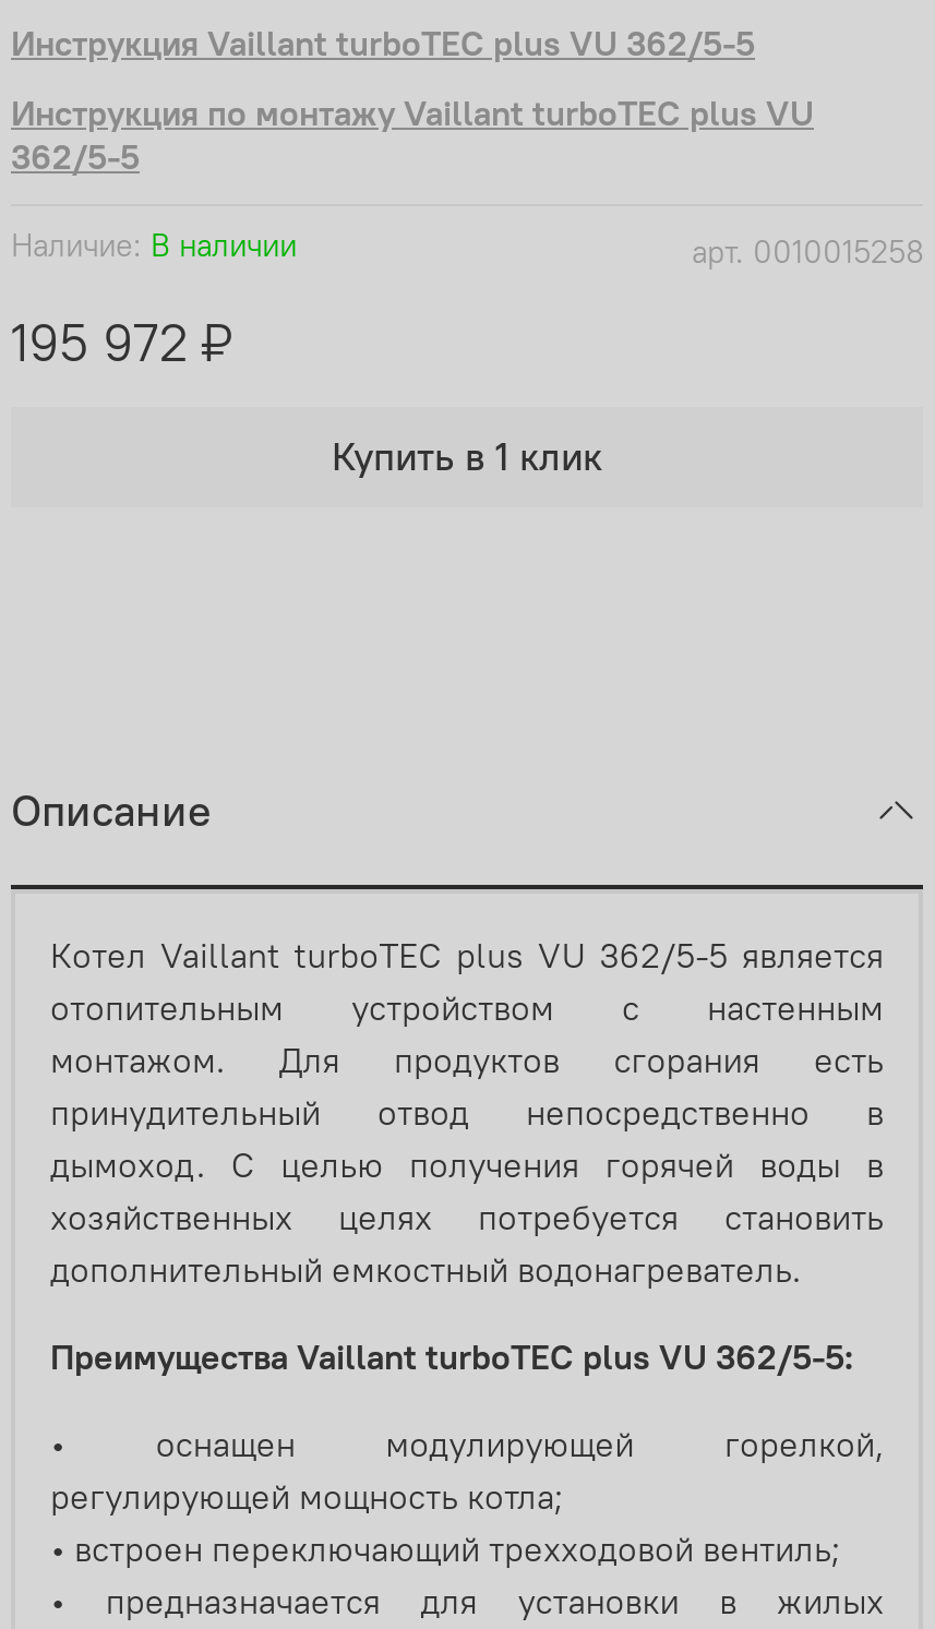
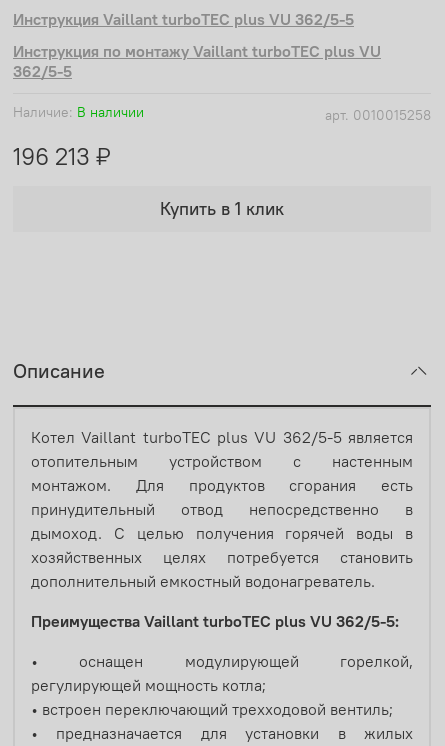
- 195 972 ₽
+ 196 213 ₽
